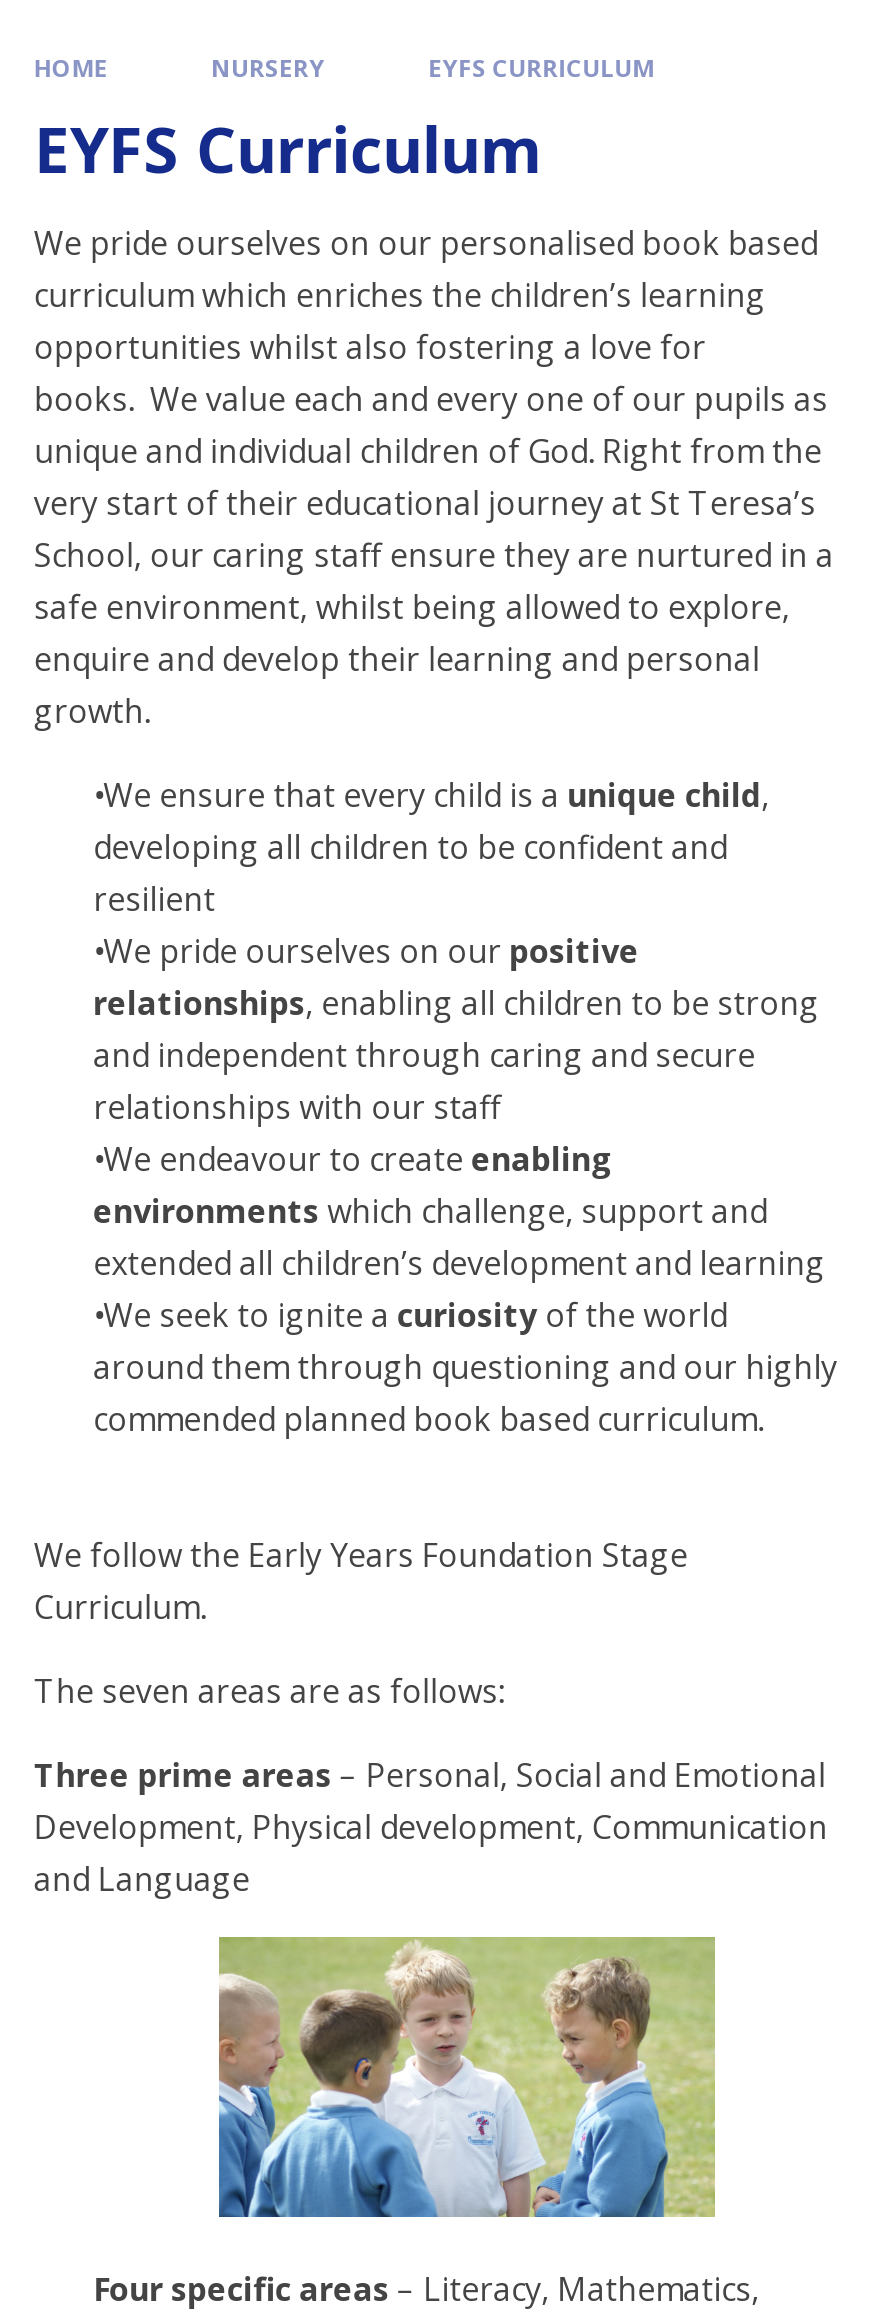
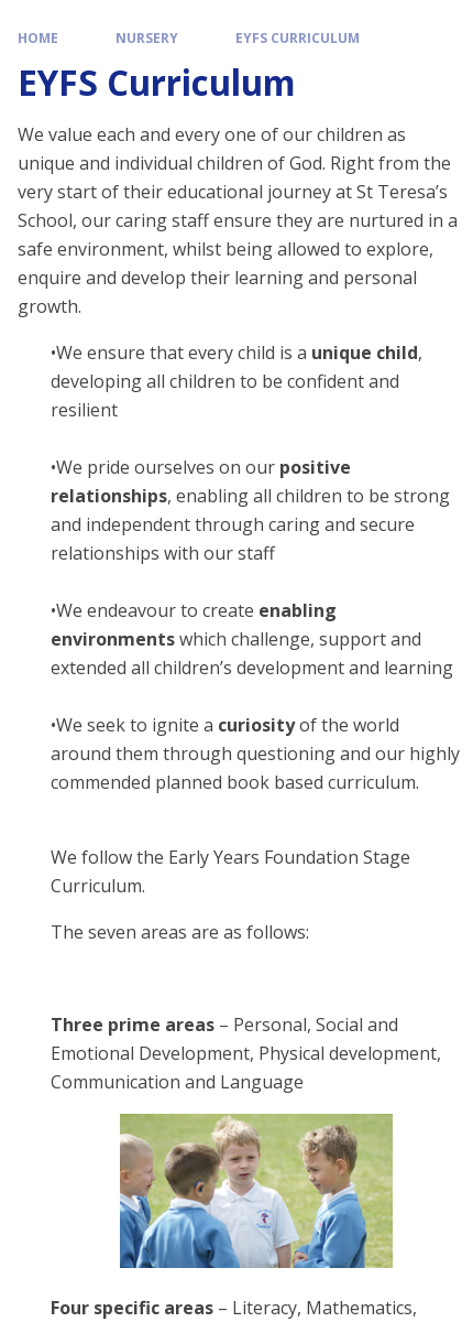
- We pride ourselves on our personalised book based
- curriculum which enriches the children’s learning
- opportunities whilst also fostering a love for
- books. We value each and every one of our pupils as
+ We value each and every one of our children as

moved up: unique and individual children of God. Right from the | very start of their educational journey at St Teresa’s | School, our caring staff ensure they are nurtured in a | ... | developing all children to be confident and | resilient

moved up: •We pride ourselves on our positive | relationships, enabling all children to be strong | and independent through caring and secure | relationships with our staff

moved up: •We endeavour to create enabling | environments which challenge, support and | extended all children’s development and learning
